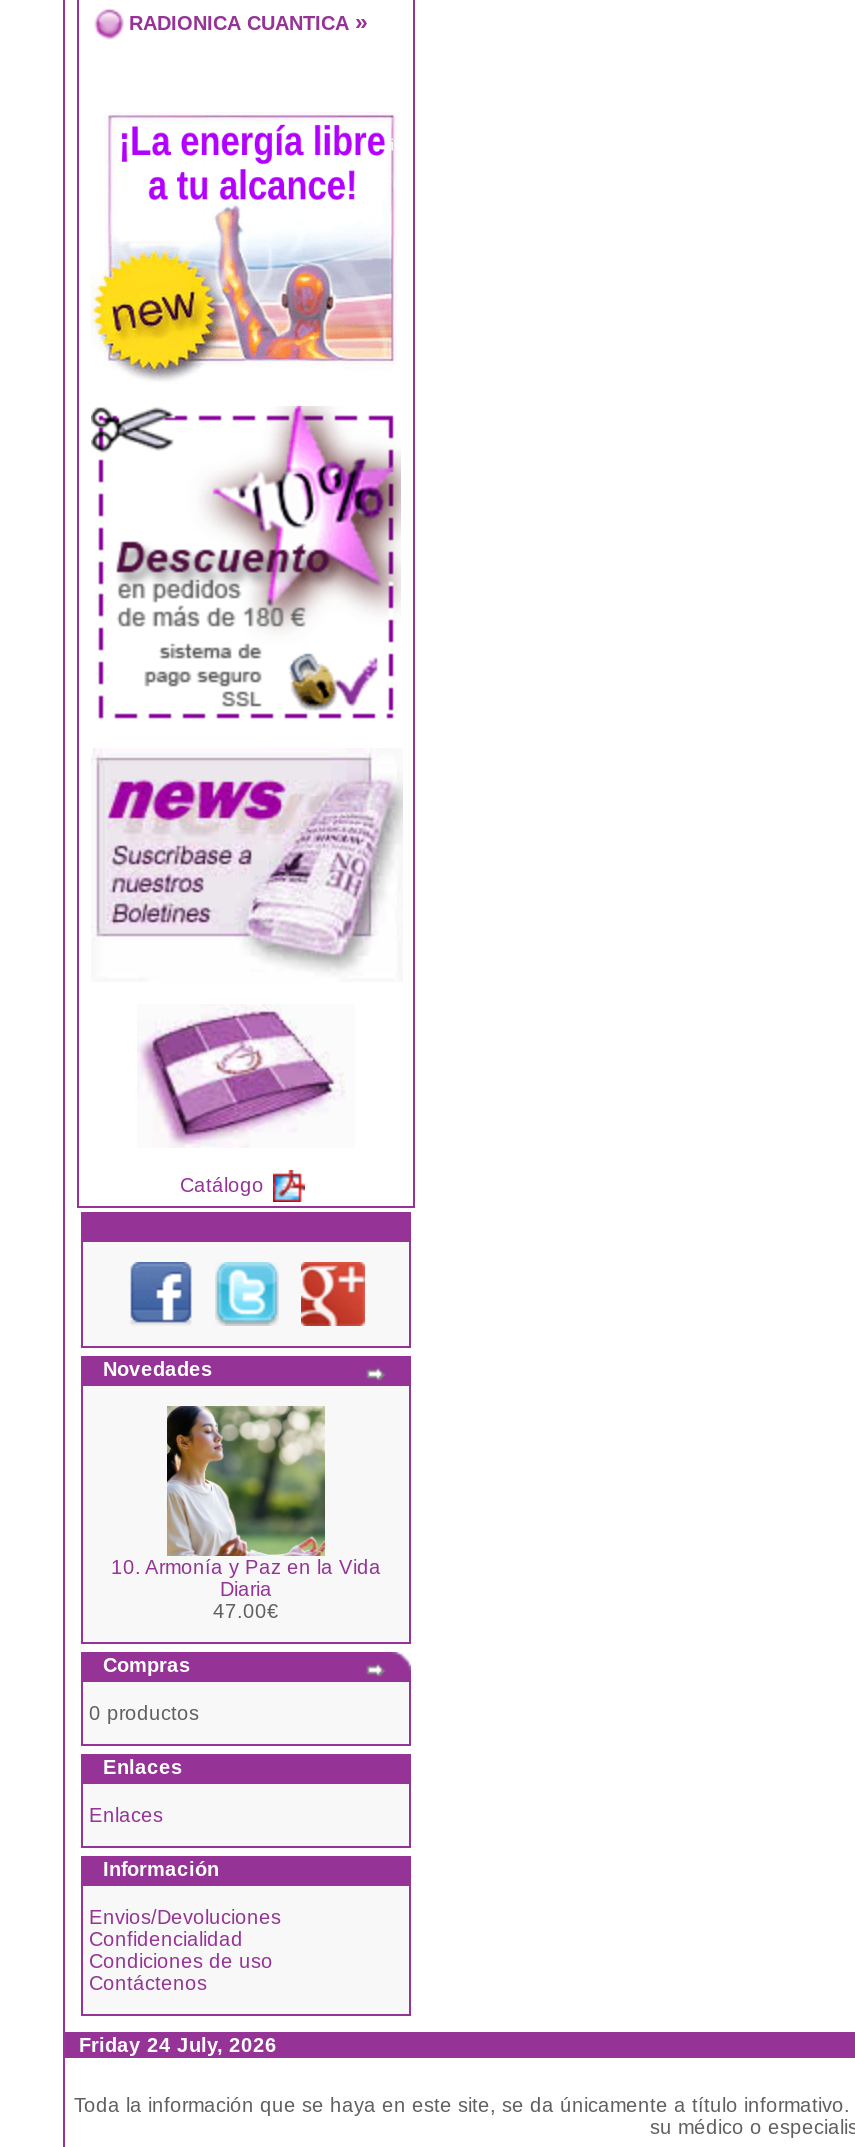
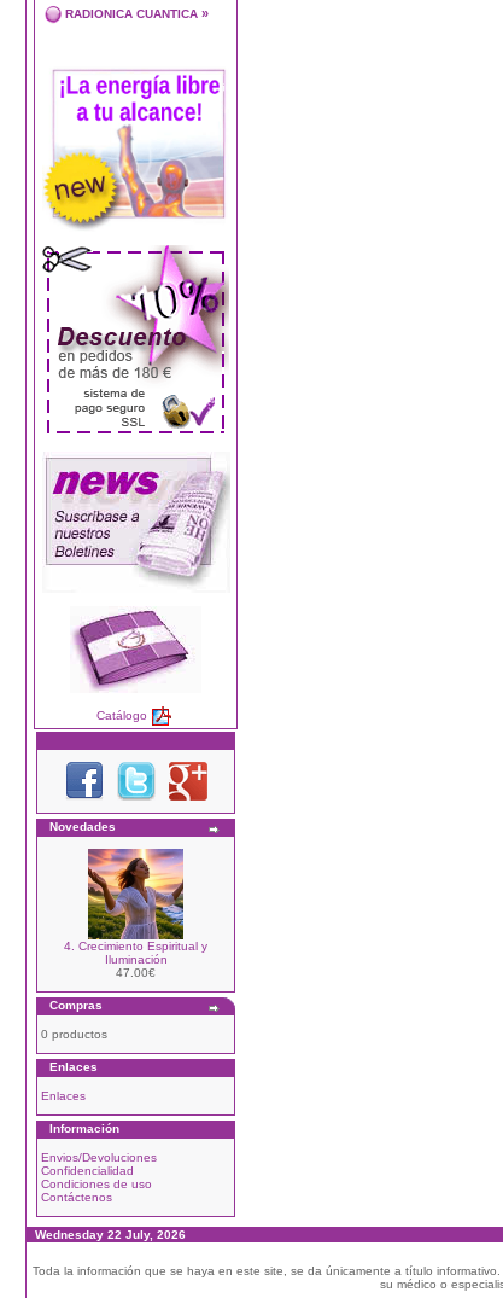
- [image]
- 10. Armonía y Paz en la Vida
- Diaria
+ [image]
+ 4. Crecimiento Espiritual y
+ Iluminación

- Friday 24 July, 2026
+ Wednesday 22 July, 2026
